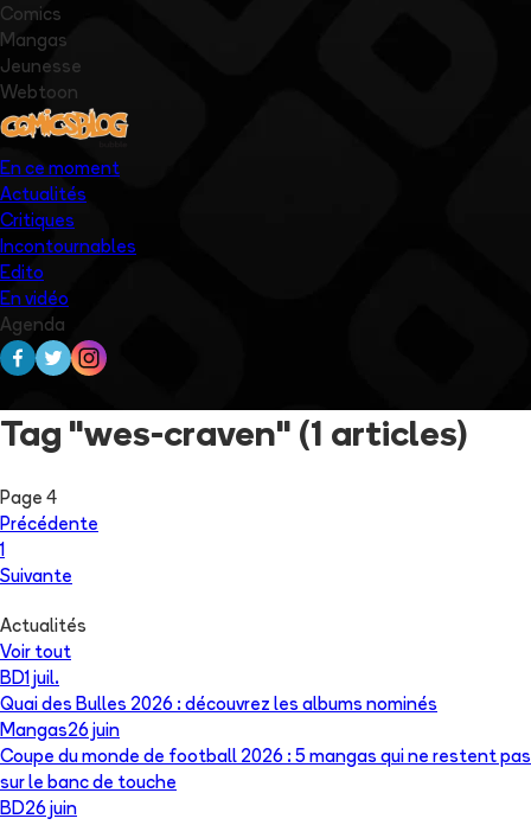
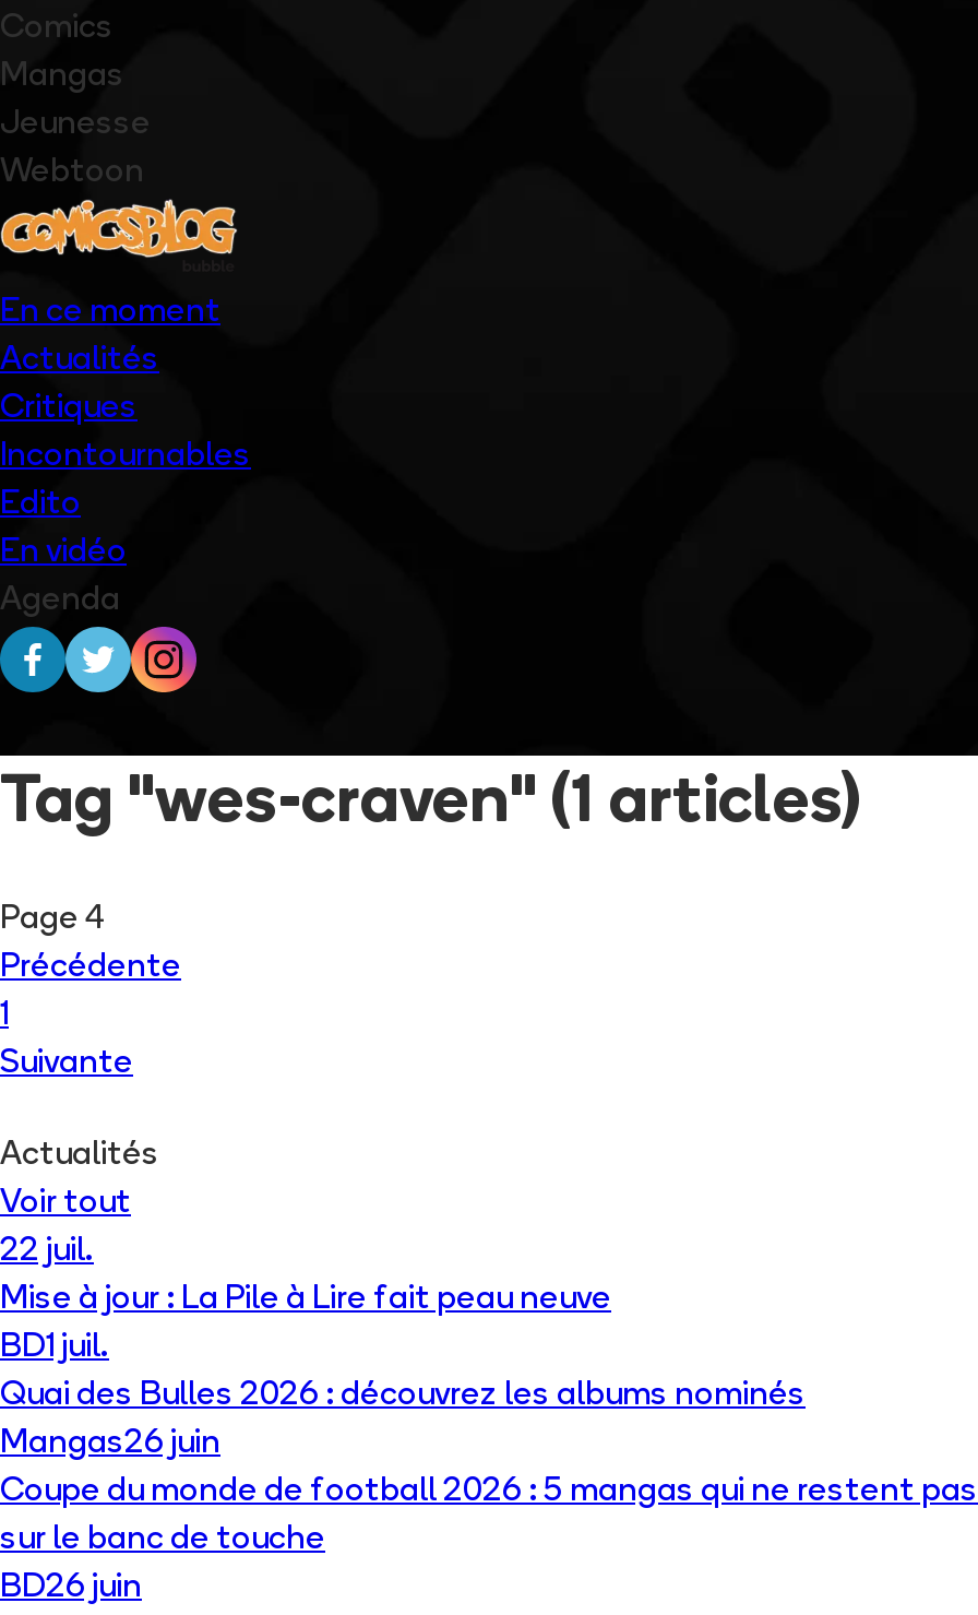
+ 22 juil.
+ Mise à jour : La Pile à Lire fait peau neuve
